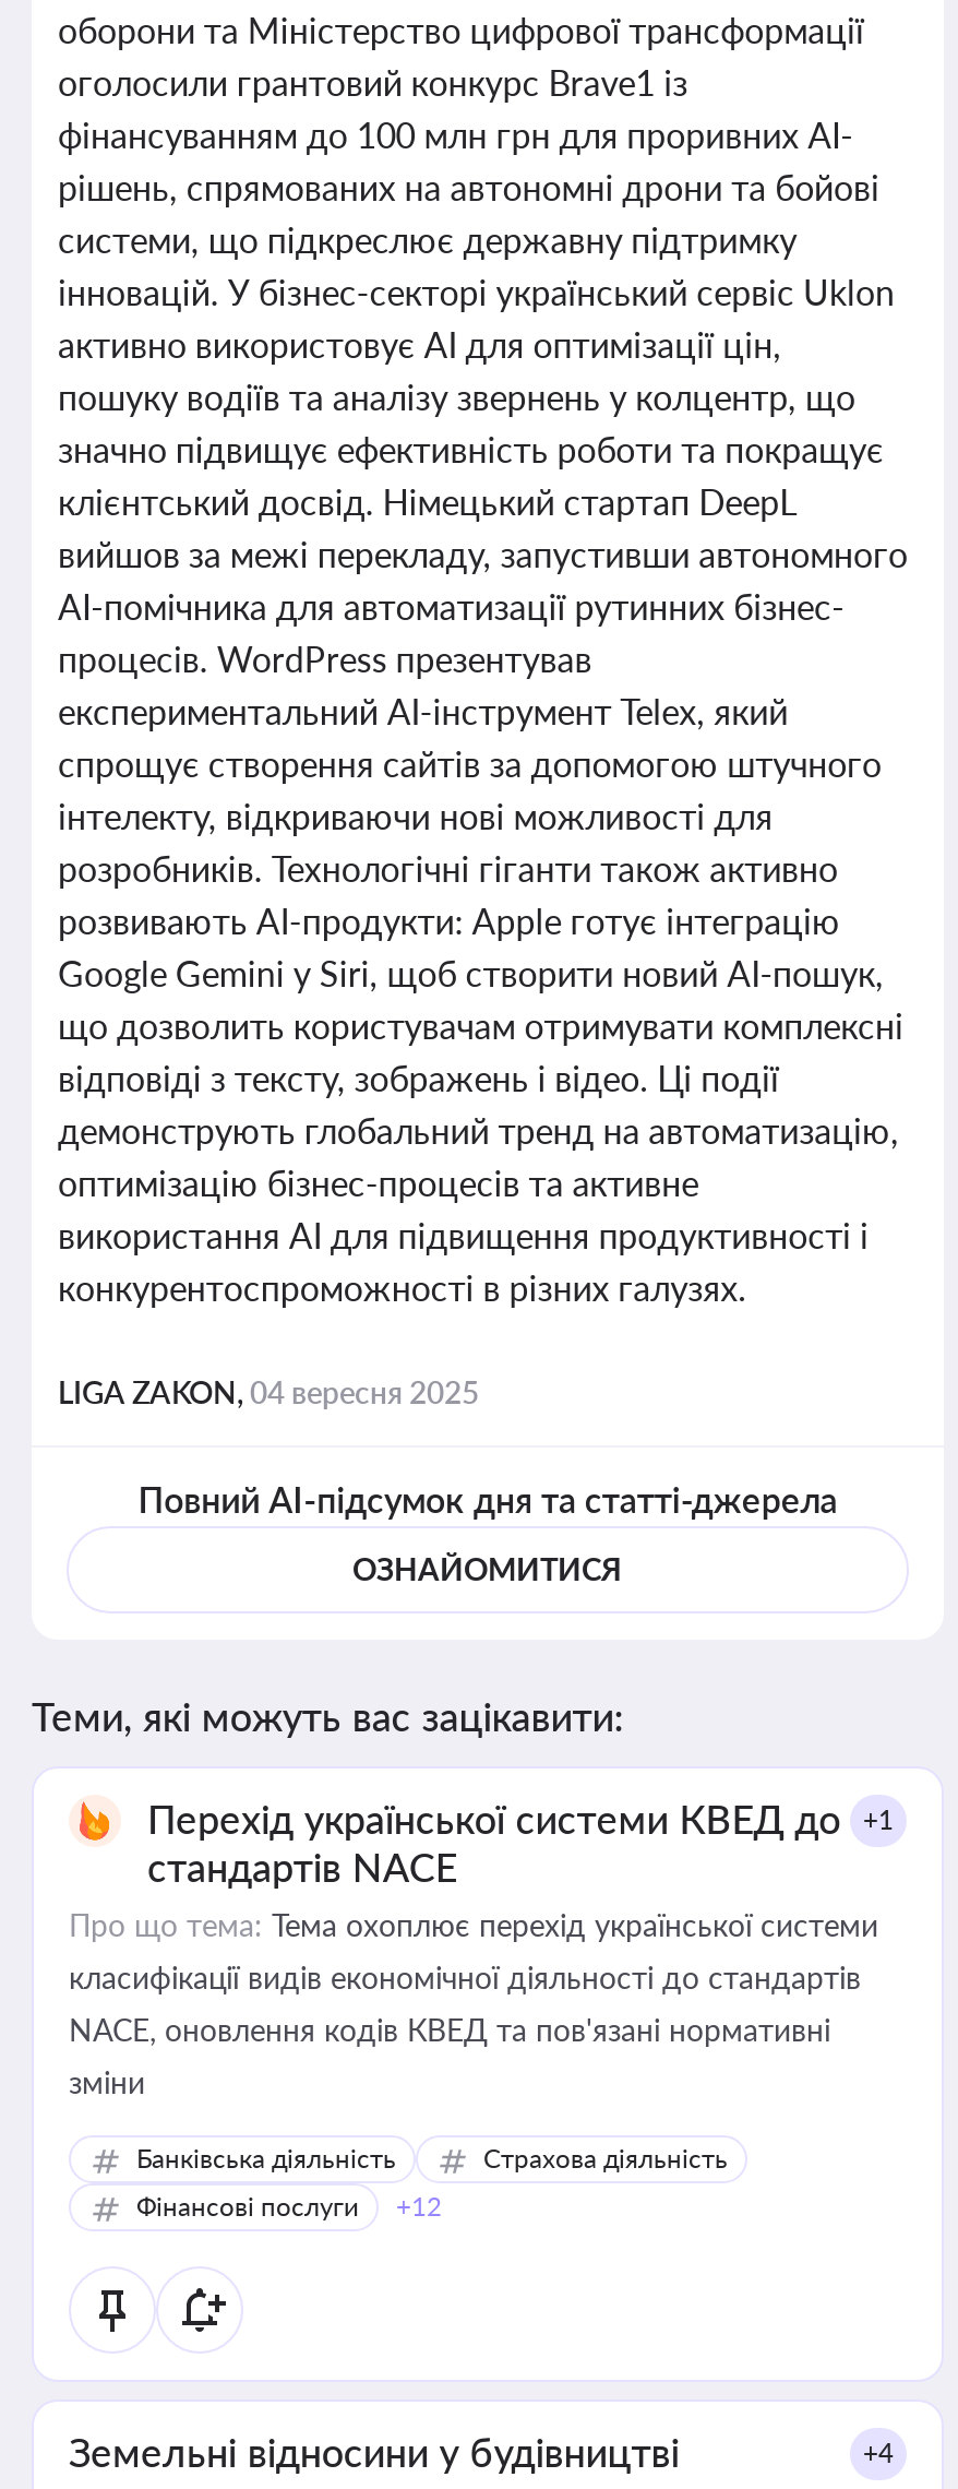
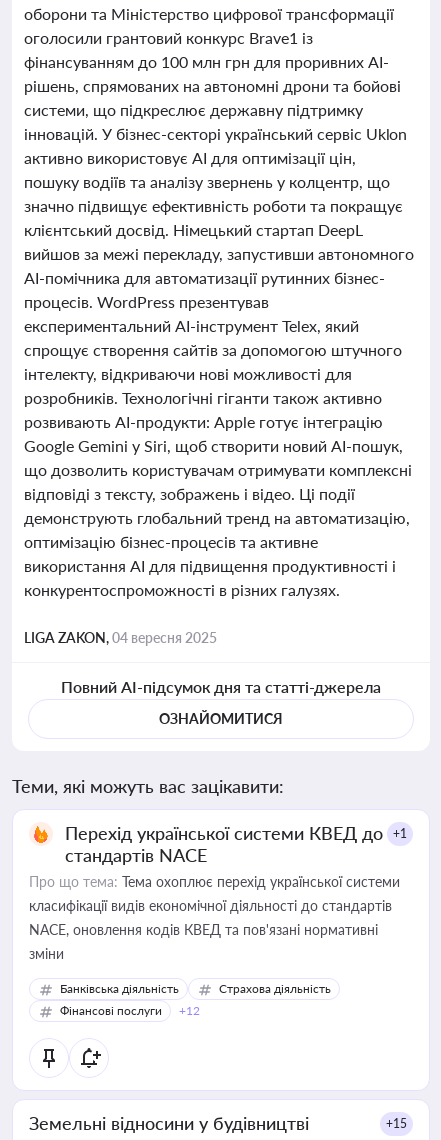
- +4
+ +15
